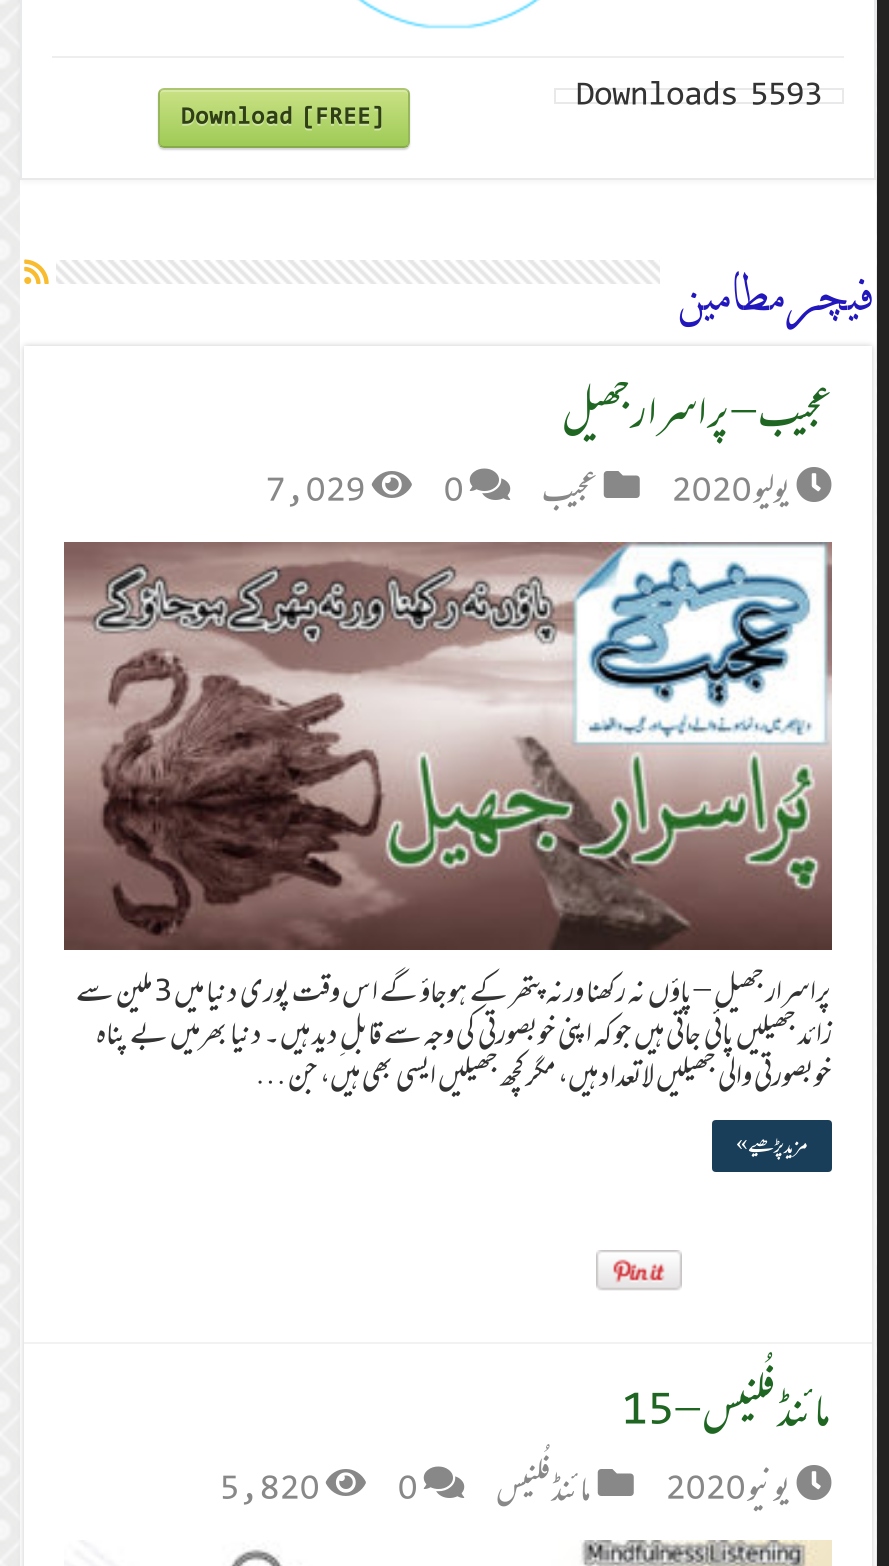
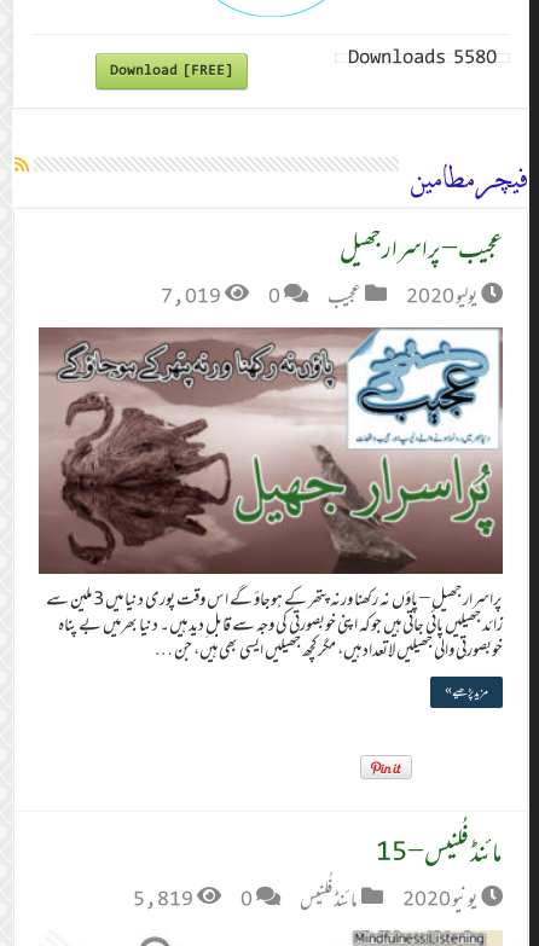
- 5593
+ 5580

- 7,029
+ 7,019

- 5,820
+ 5,819
